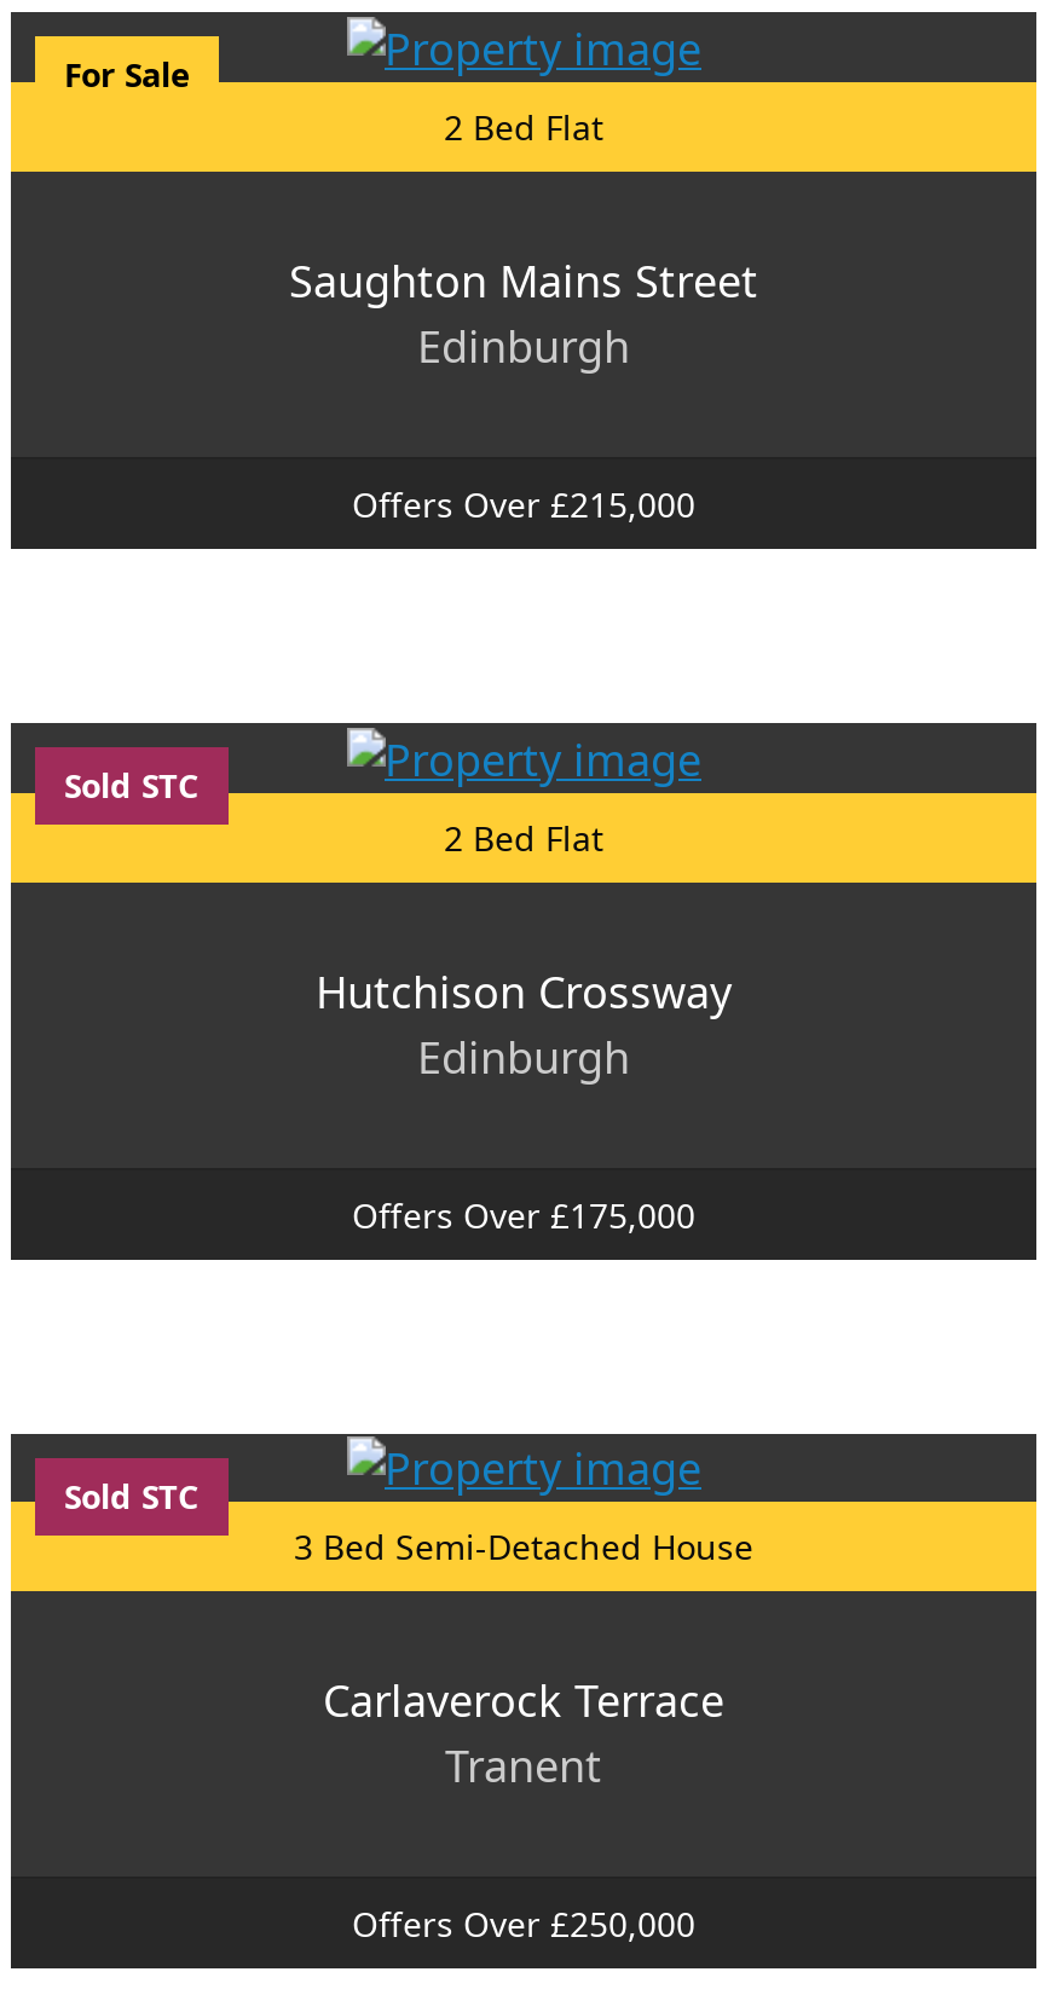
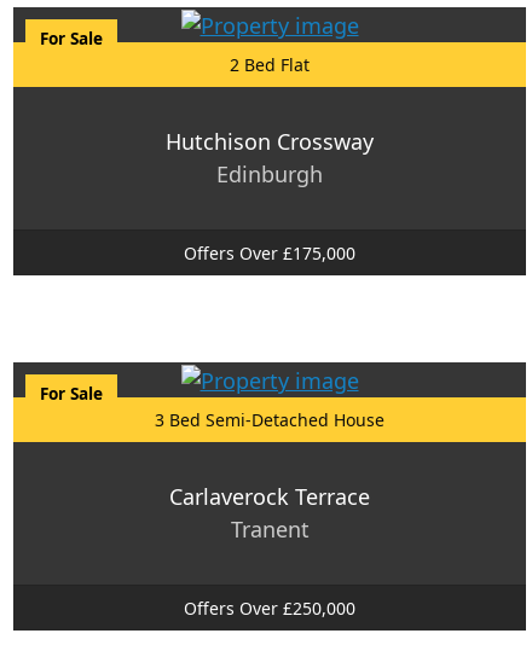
- Saughton Mains Street
- Edinburgh
- Offers Over £215,000

- Sold STC
- 2 Bed Flat

- Sold STC
+ For Sale
